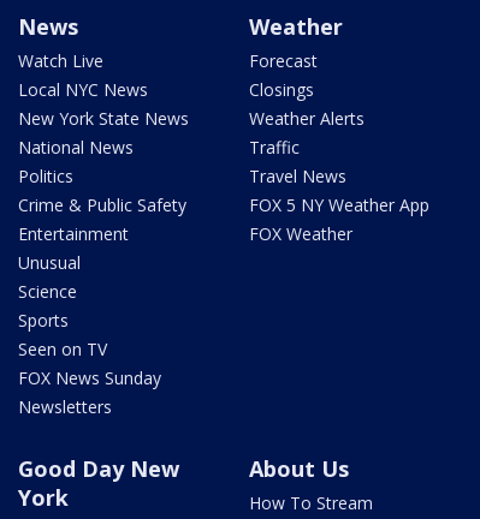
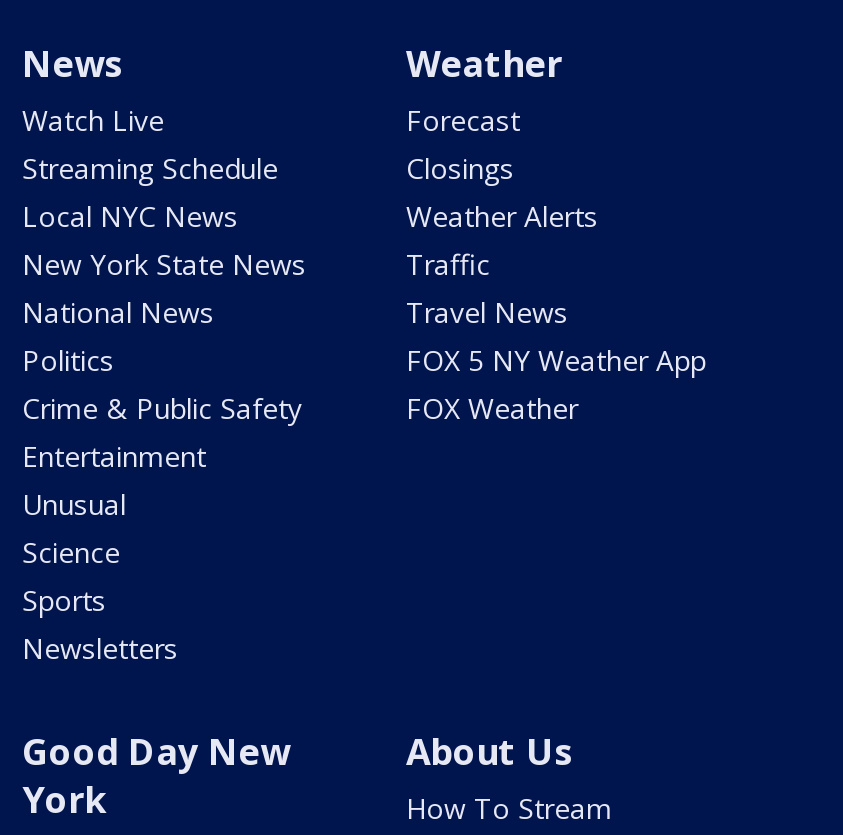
moved down: Local NYC News | New York State News | National News | ... | Science | Sports

+ Streaming Schedule

- Seen on TV
- FOX News Sunday
